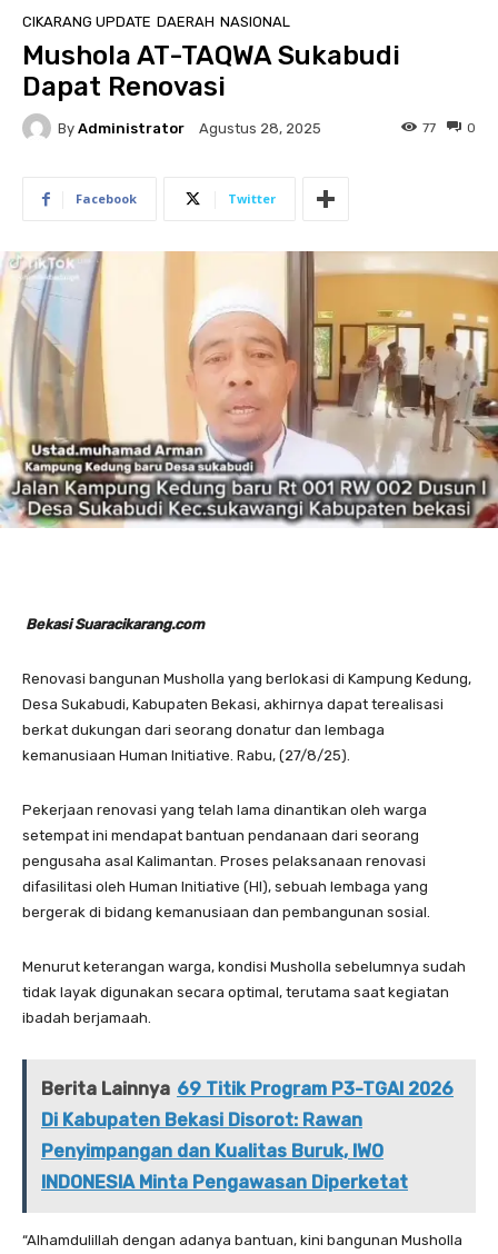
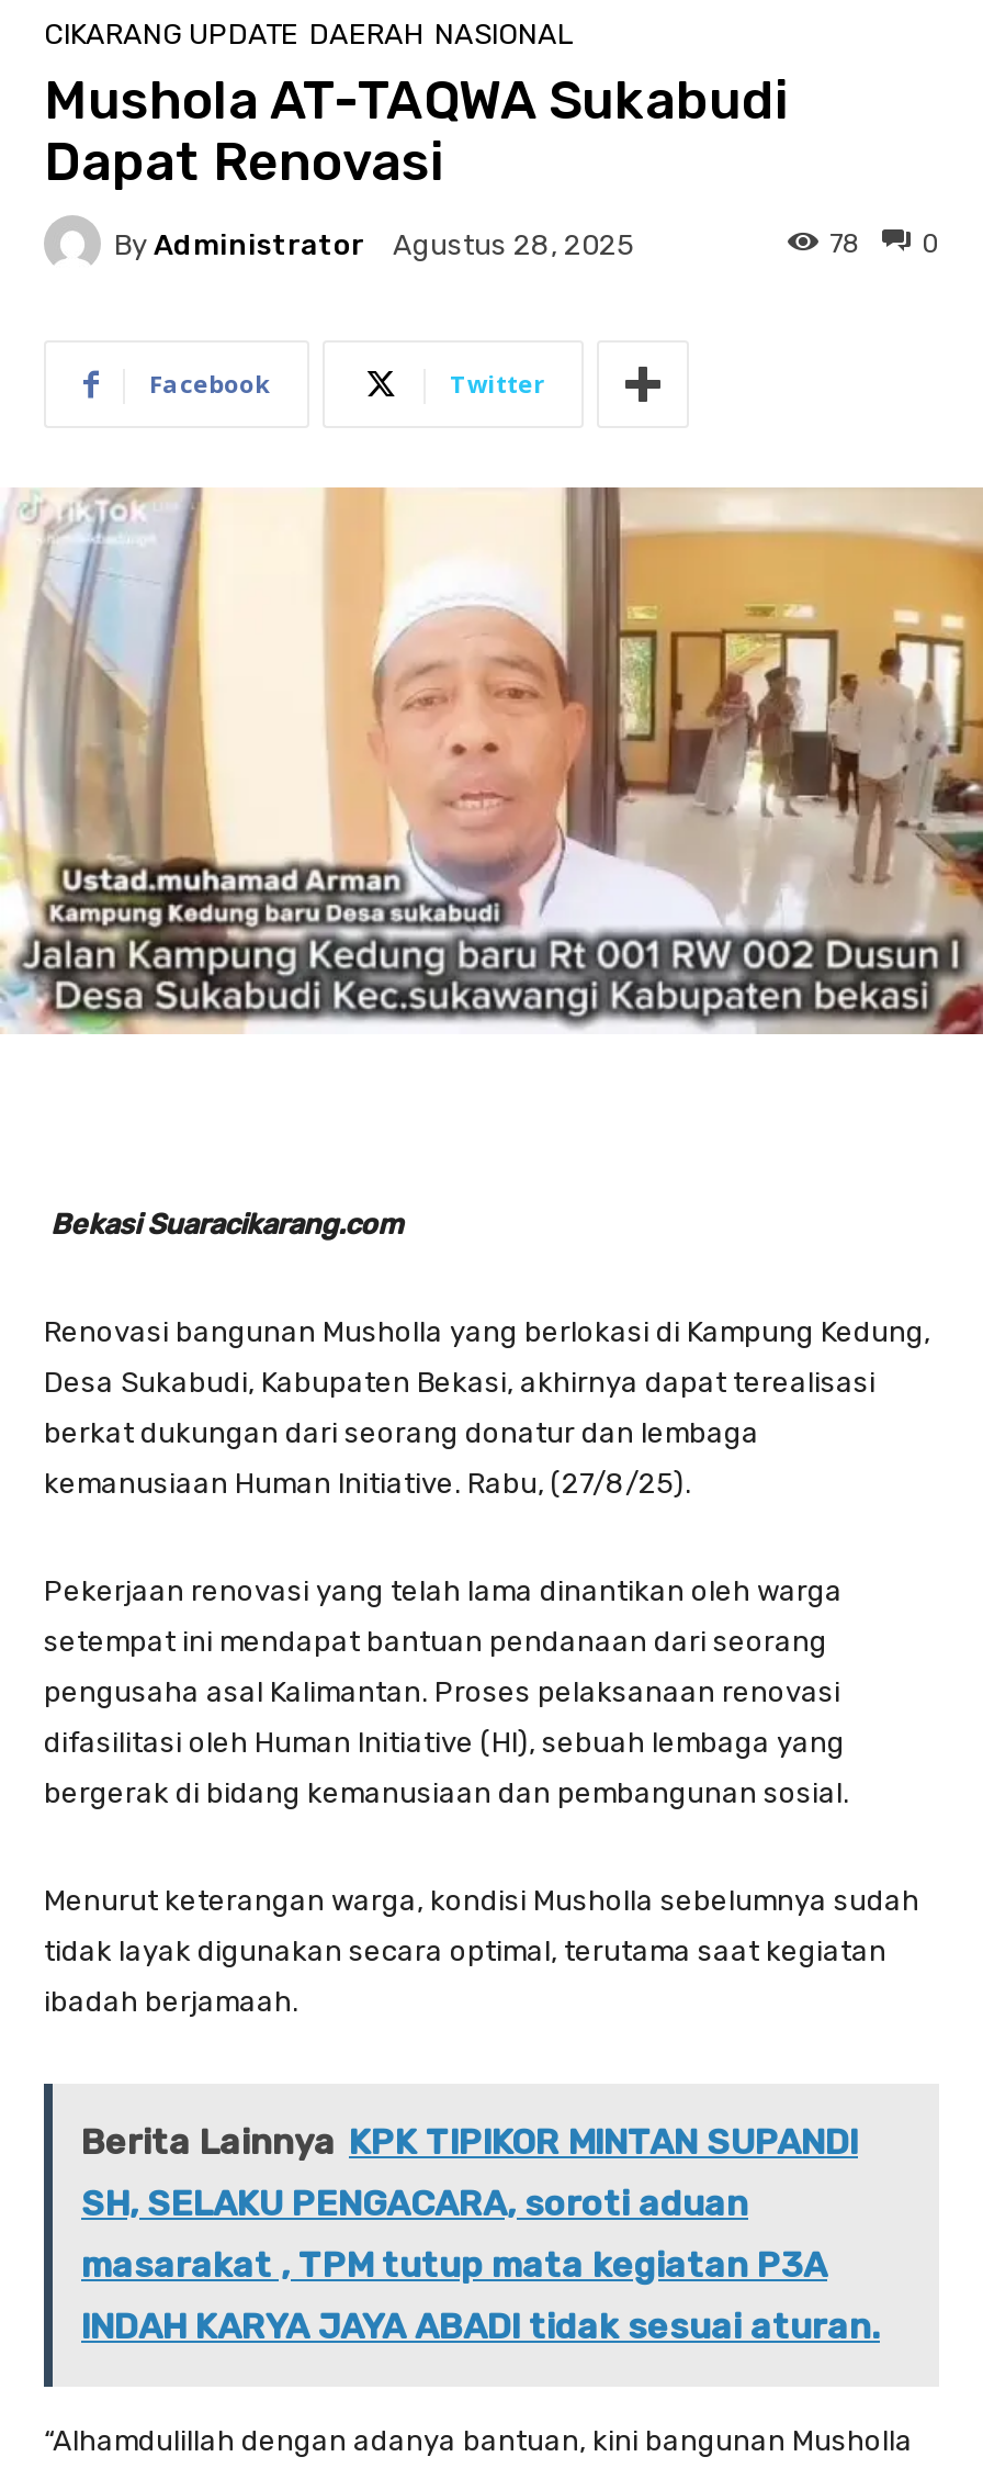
- 77 0
+ 78 0

- Berita Lainnya 69 Titik Program P3-TGAI 2026
+ Berita Lainnya KPK TIPIKOR MINTAN SUPANDI

- Di Kabupaten Bekasi Disorot: Rawan
+ SH, SELAKU PENGACARA, soroti aduan

- Penyimpangan dan Kualitas Buruk, IWO
+ masarakat , TPM tutup mata kegiatan P3A

- INDONESIA Minta Pengawasan Diperketat
+ INDAH KARYA JAYA ABADI tidak sesuai aturan.
